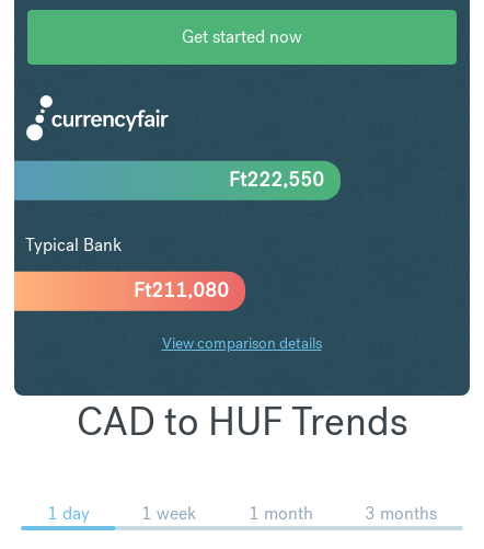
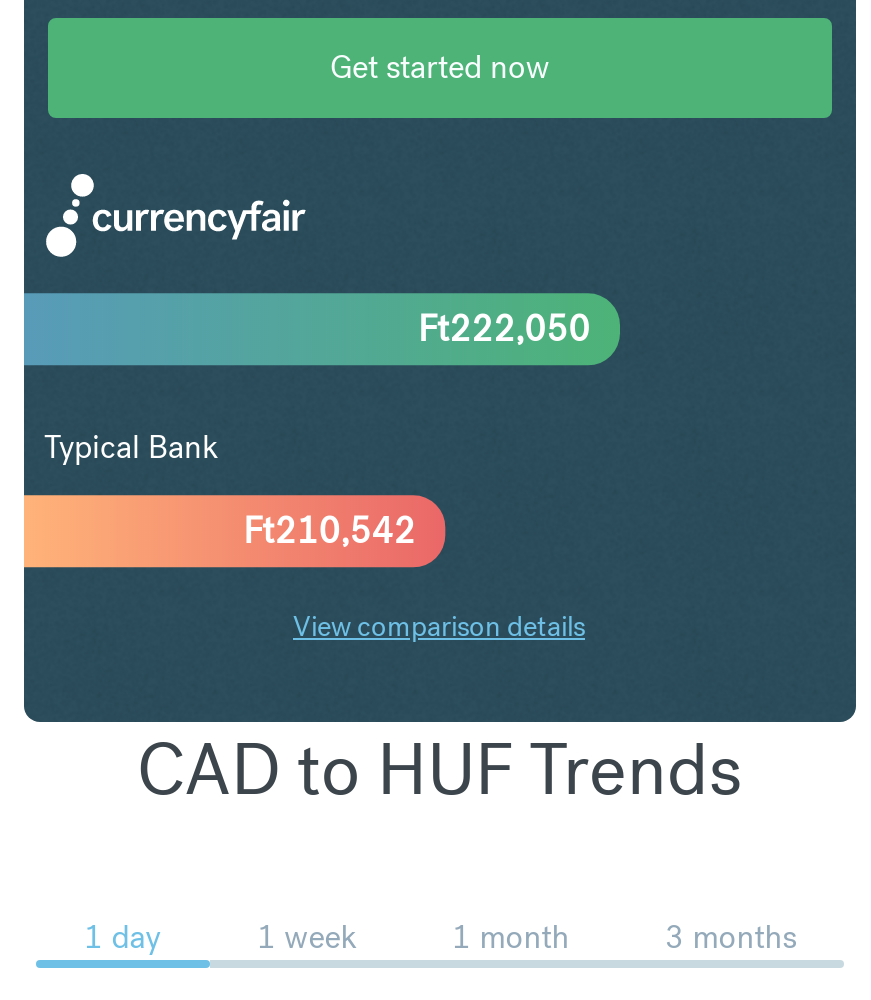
- Ft222,550
+ Ft222,050

- Ft211,080
+ Ft210,542
